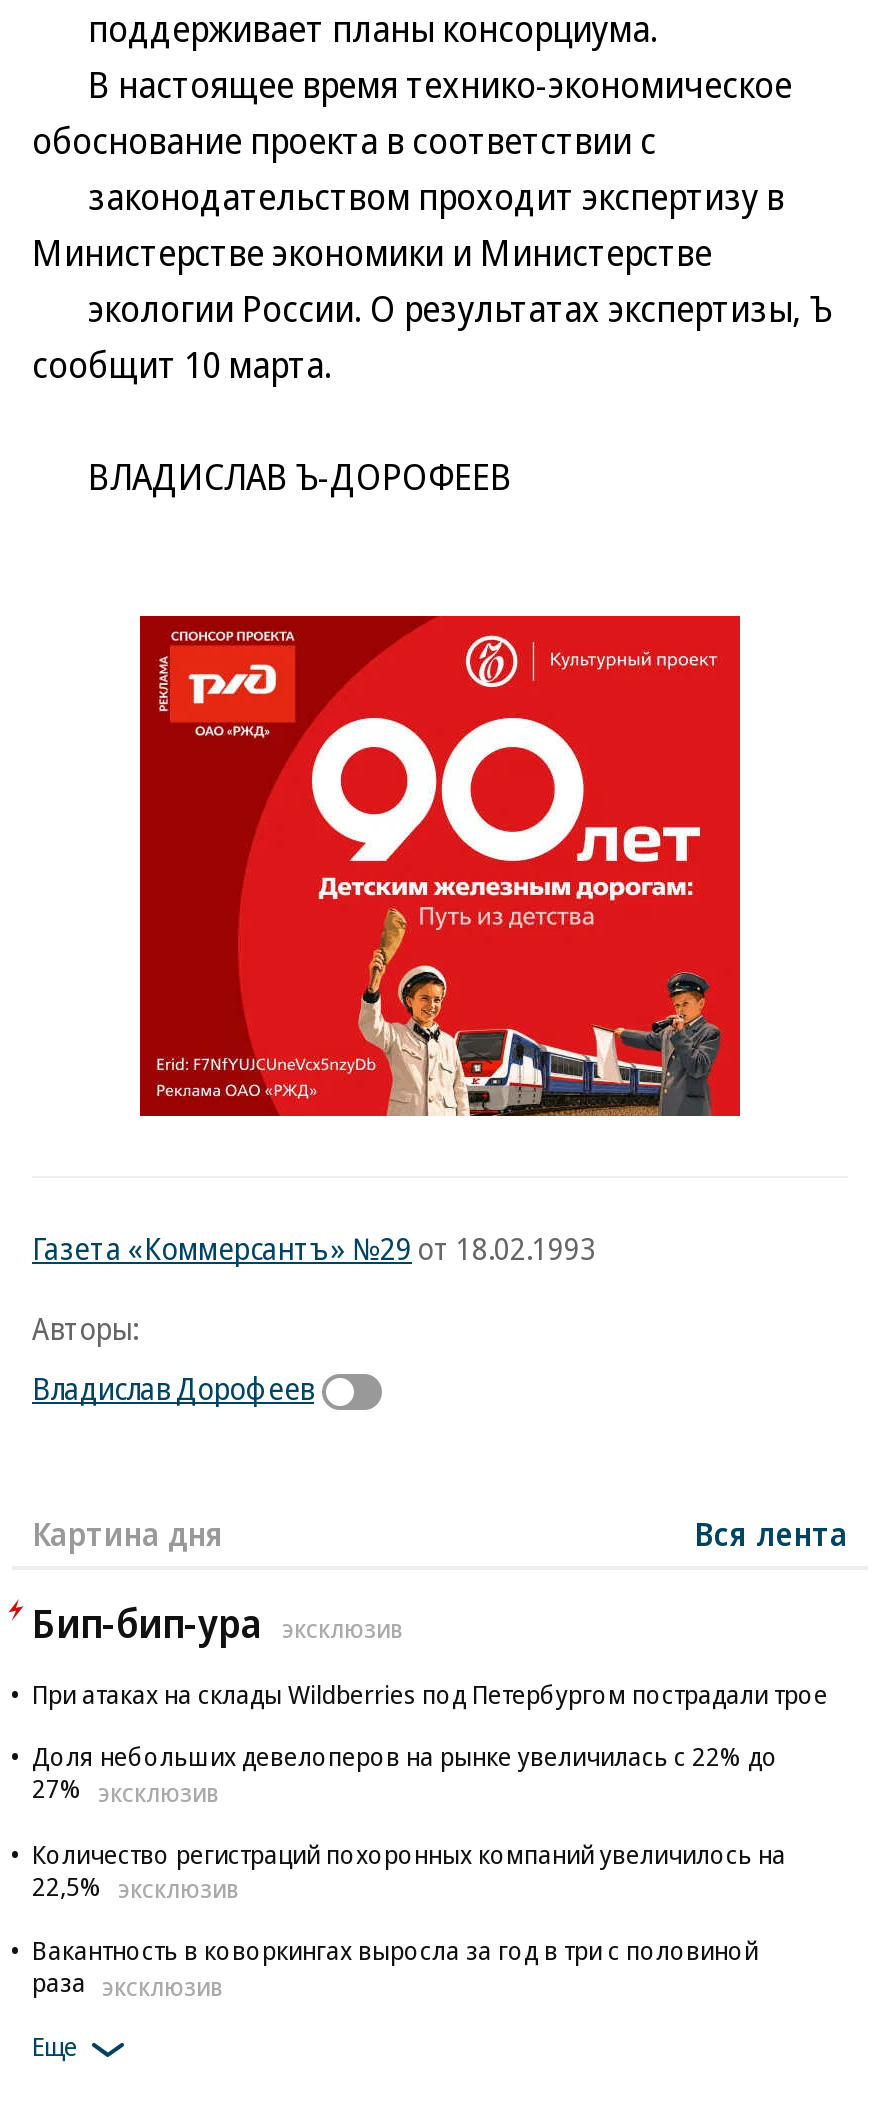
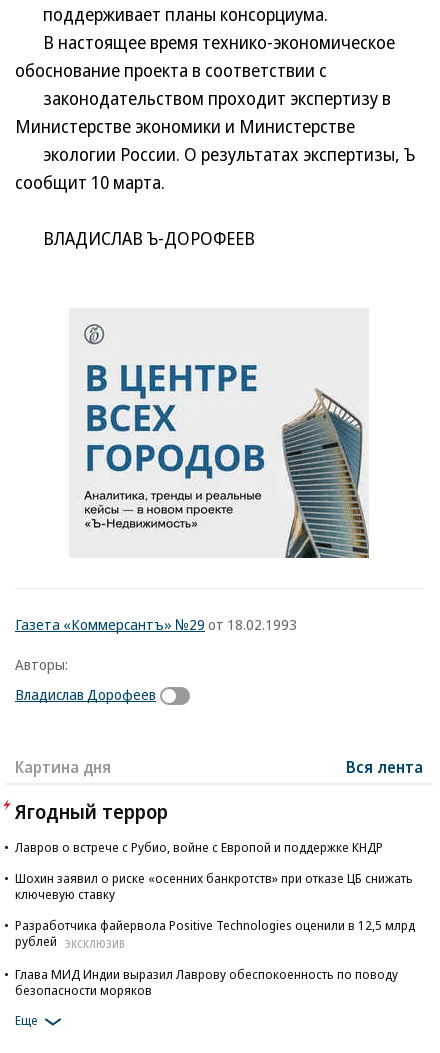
- [image]
+ [image]

- Бип-бип-ура
- ЭКСКЛЮЗИВ
+ Ягодный террор

- При атаках на склады Wildberries под Петербургом пострадали трое
+ Лавров о встрече с Рубио, войне с Европой и поддержке КНДР

- Доля небольших девелоперов на рынке увеличилась с 22% до
- 27% ЭКСКЛЮЗИВ
+ Шохин заявил о риске «осенних банкротств» при отказе ЦБ снижать
+ ключевую ставку

- Количество регистраций похоронных компаний увеличилось на
- 22,5% ЭКСКЛЮЗИВ
+ Разработчика файервола Positive Technologies оценили в 12,5 млрд
+ рублей ЭКСКЛЮЗИВ

- Вакантность в коворкингах выросла за год в три с половиной
- раза ЭКСКЛЮЗИВ
+ Глава МИД Индии выразил Лаврову обеспокоенность по поводу
+ безопасности моряков
